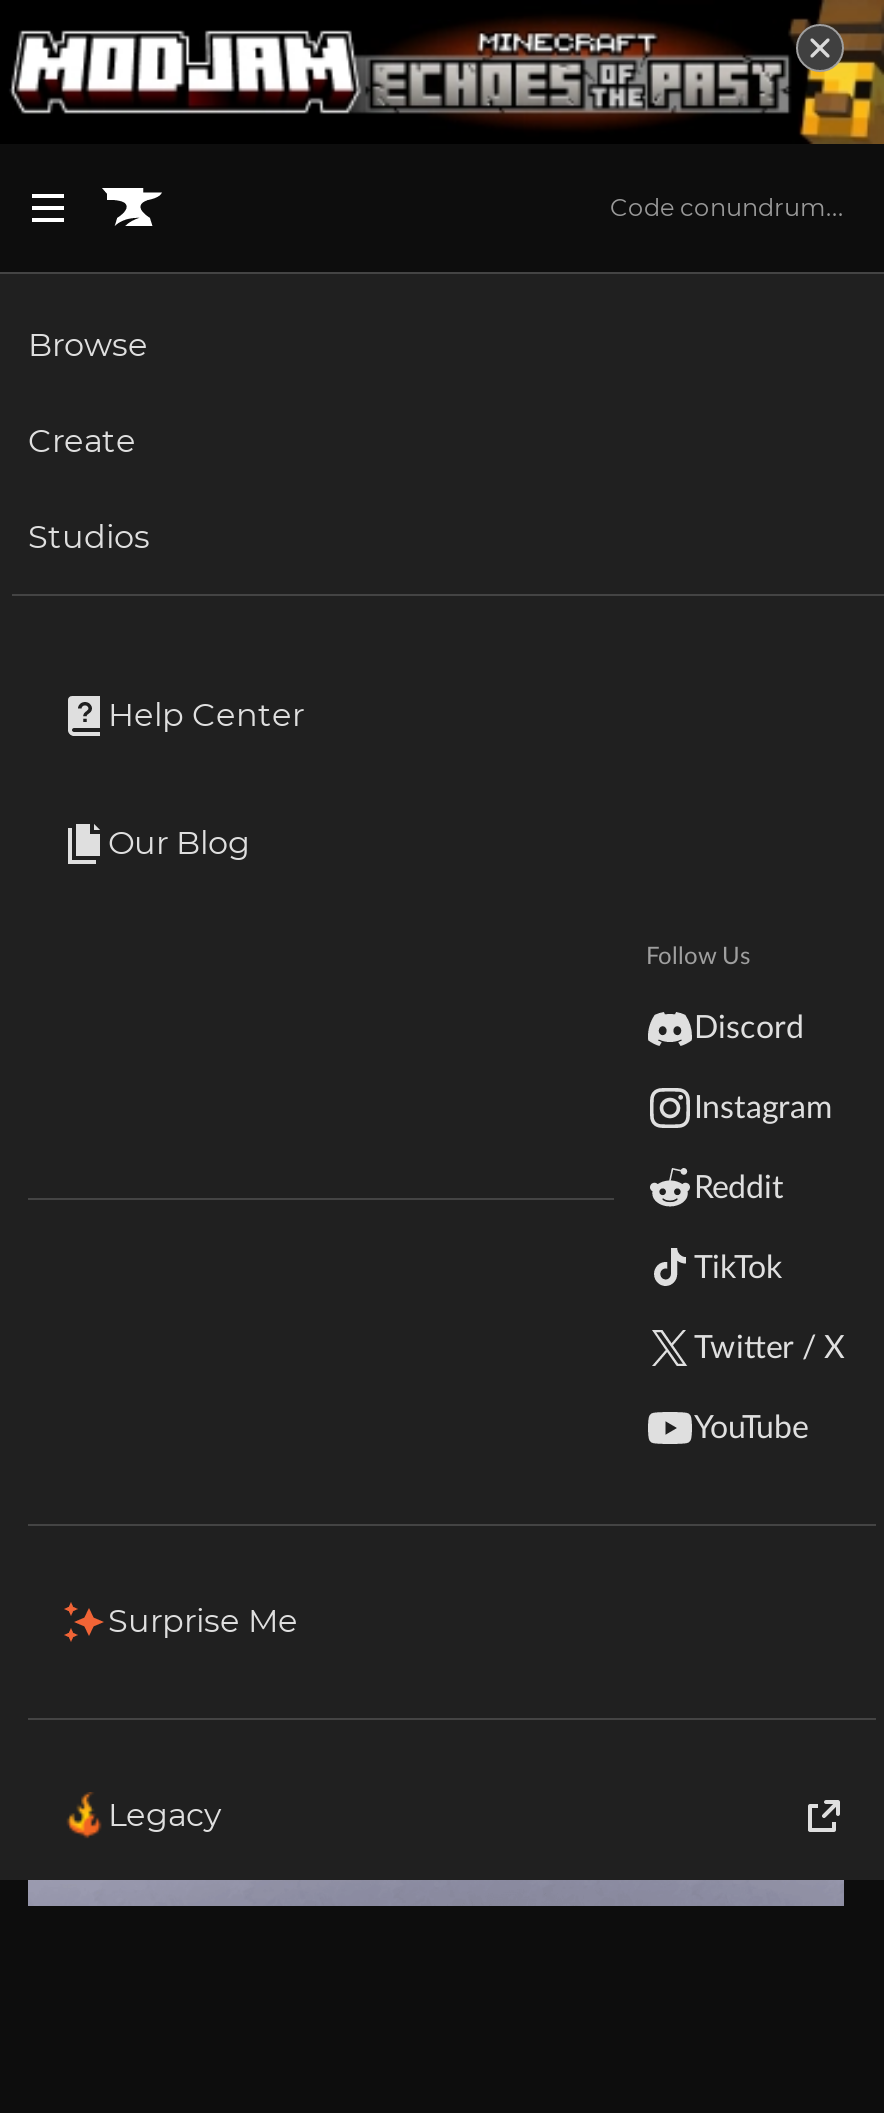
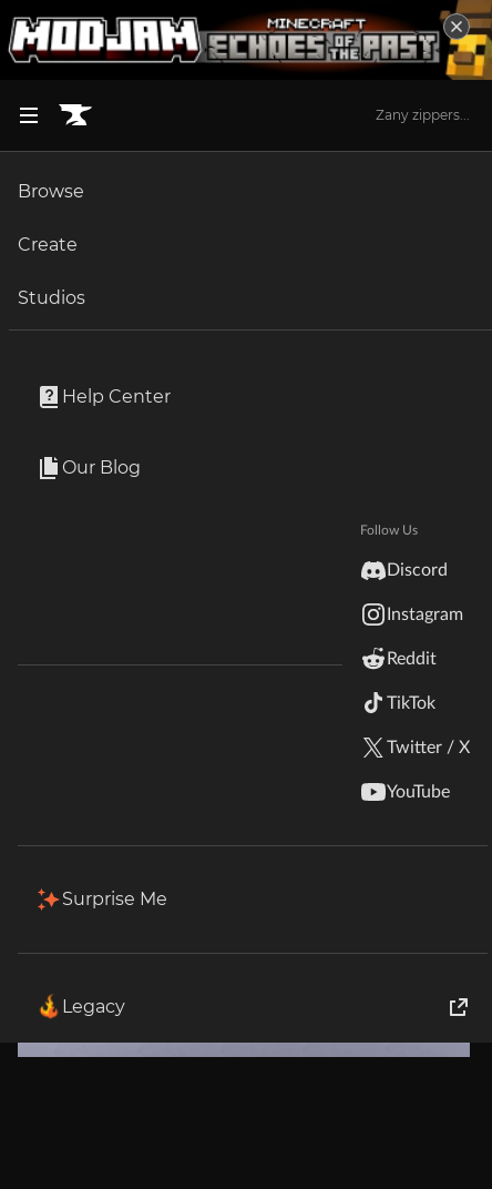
- Code conundrum...
+ Zany zippers...
